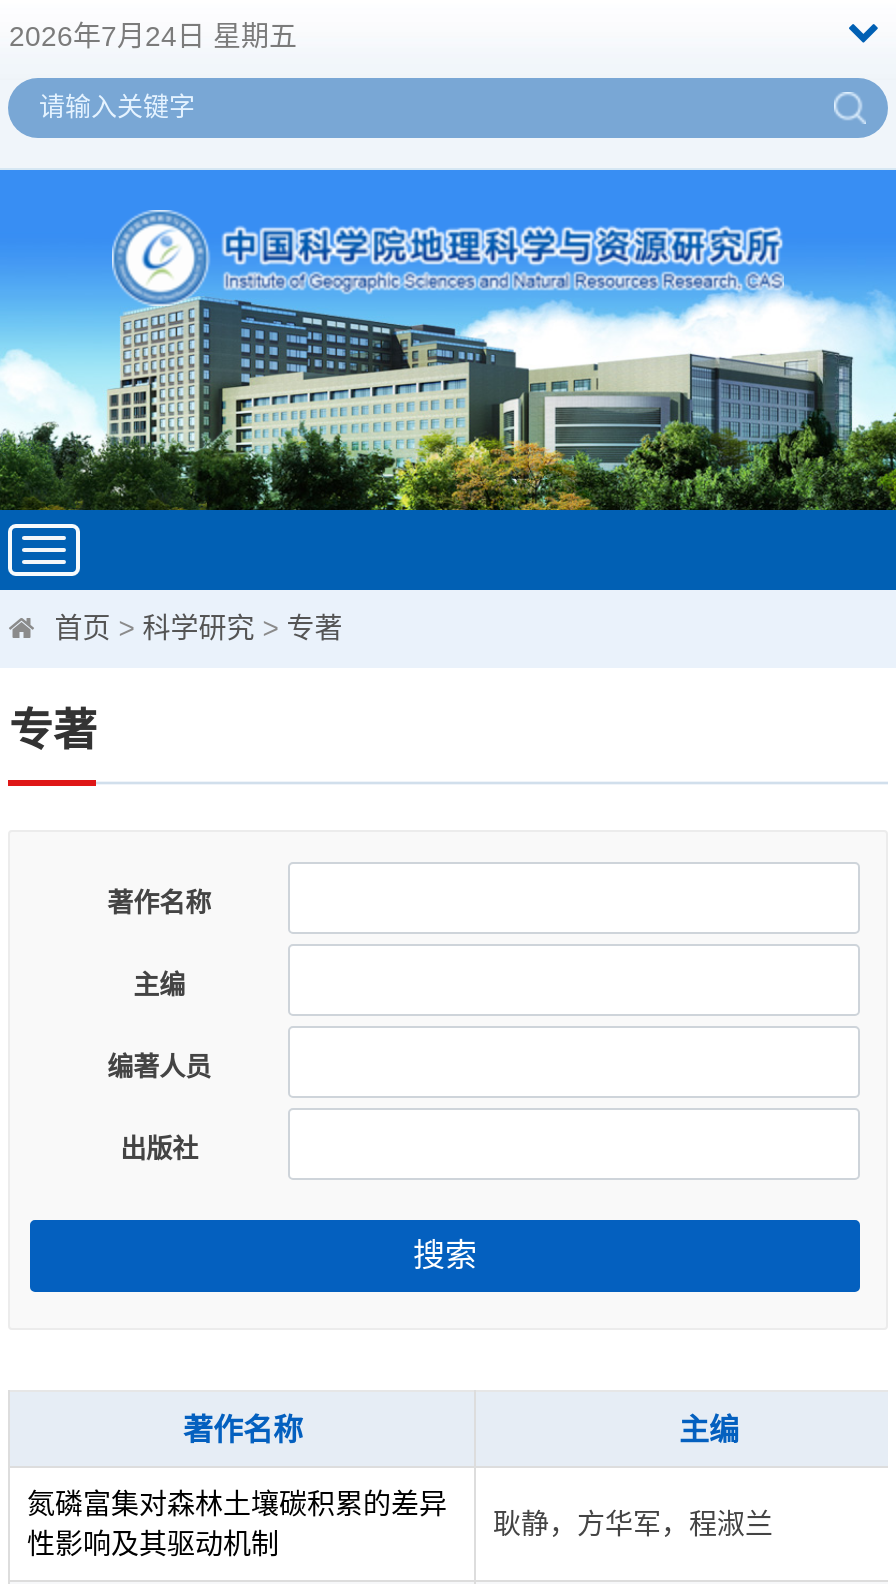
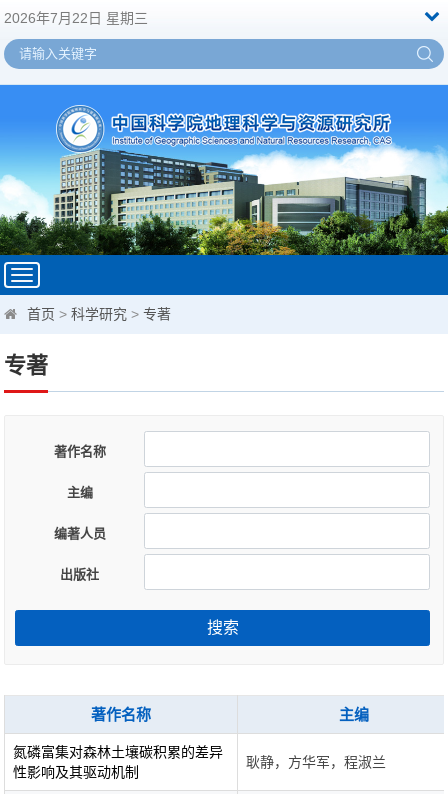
- 2026年7月24日 星期五
+ 2026年7月22日 星期三
